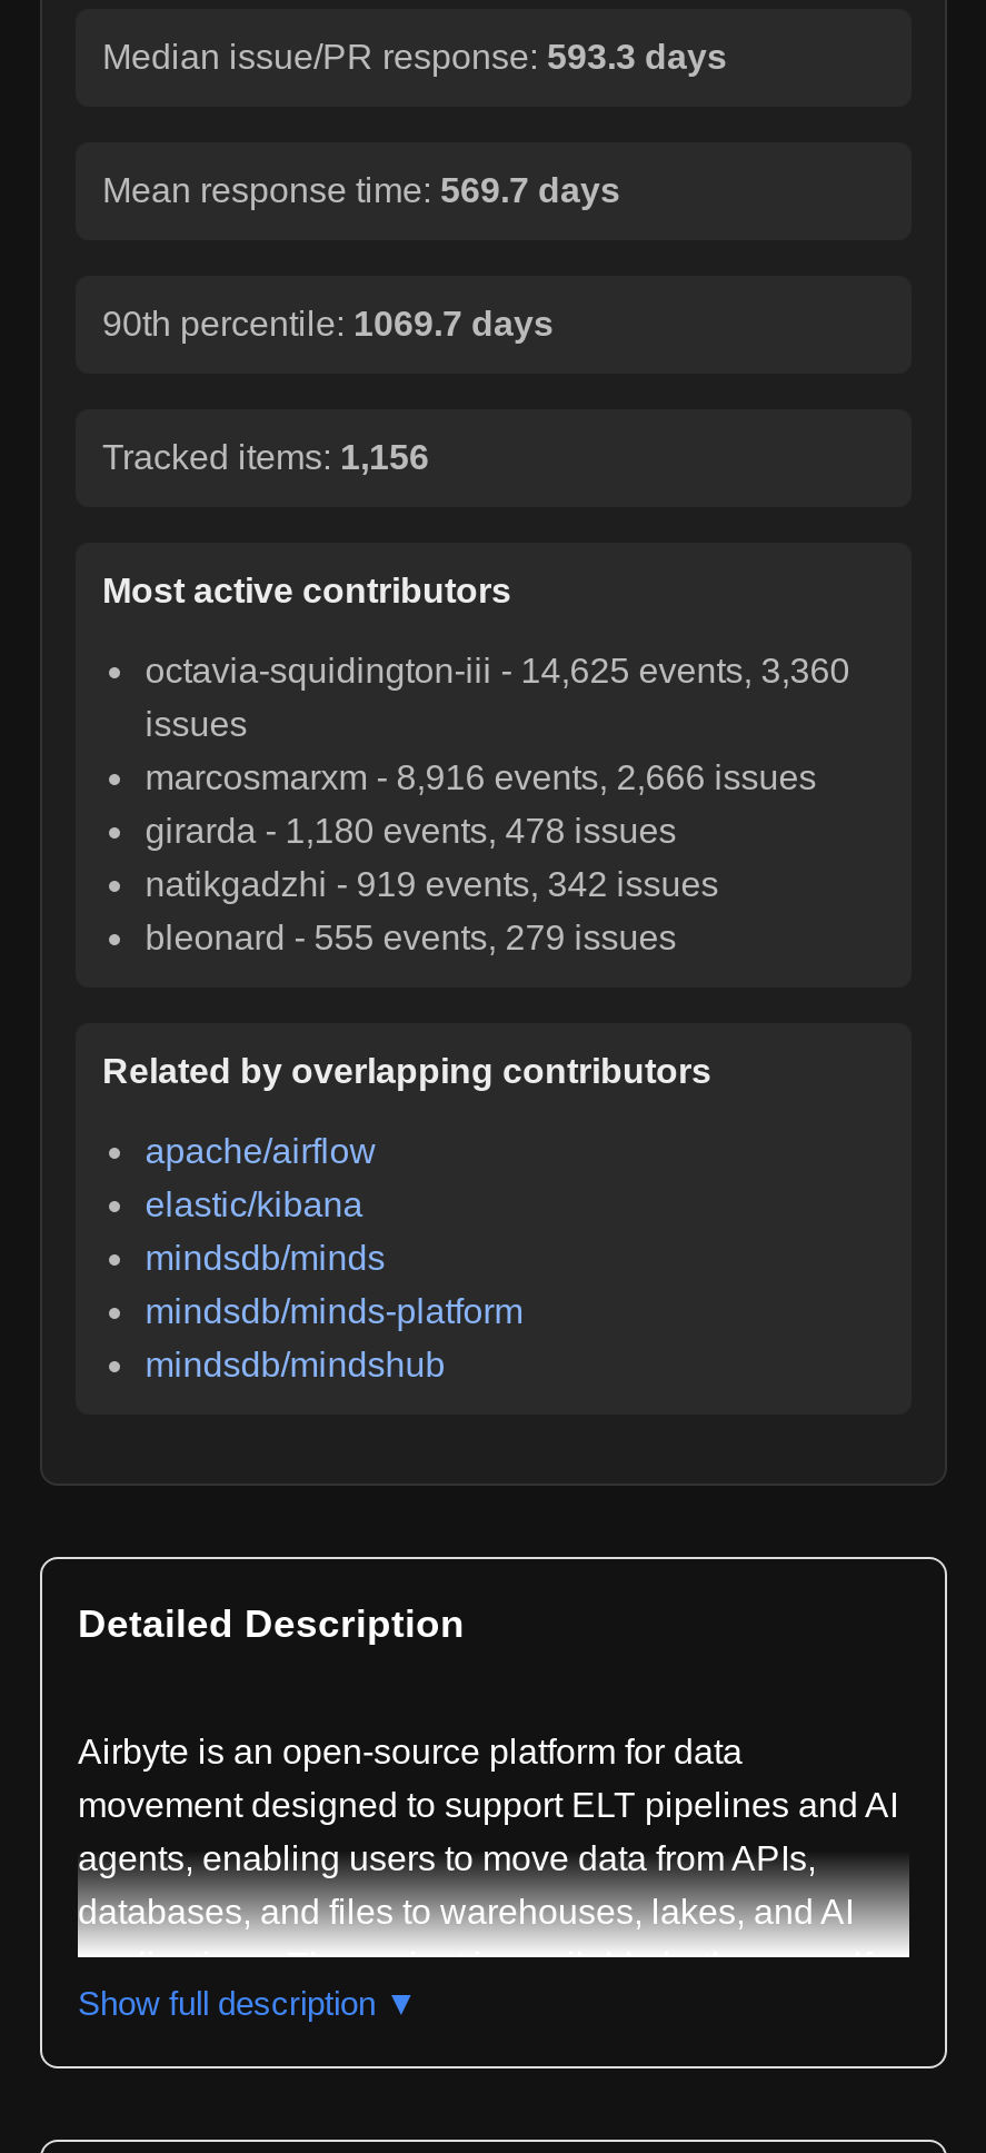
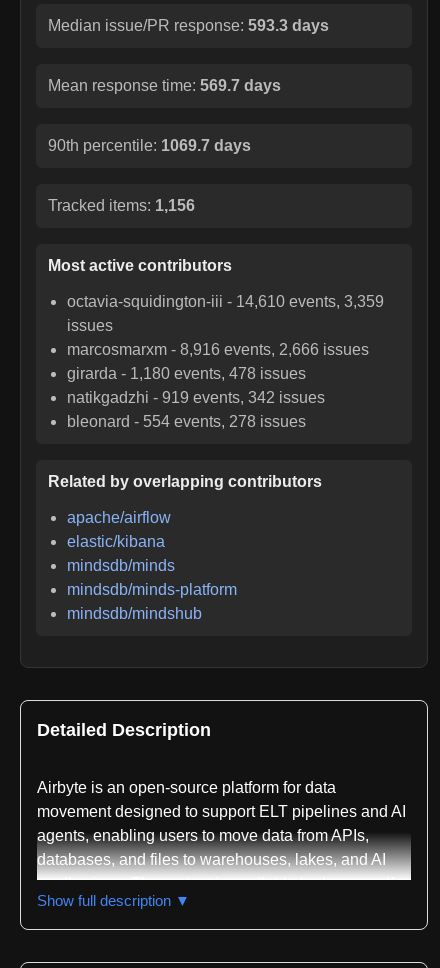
- octavia-squidington-iii - 14,625 events, 3,360
+ octavia-squidington-iii - 14,610 events, 3,359

- bleonard - 555 events, 279 issues
+ bleonard - 554 events, 278 issues
